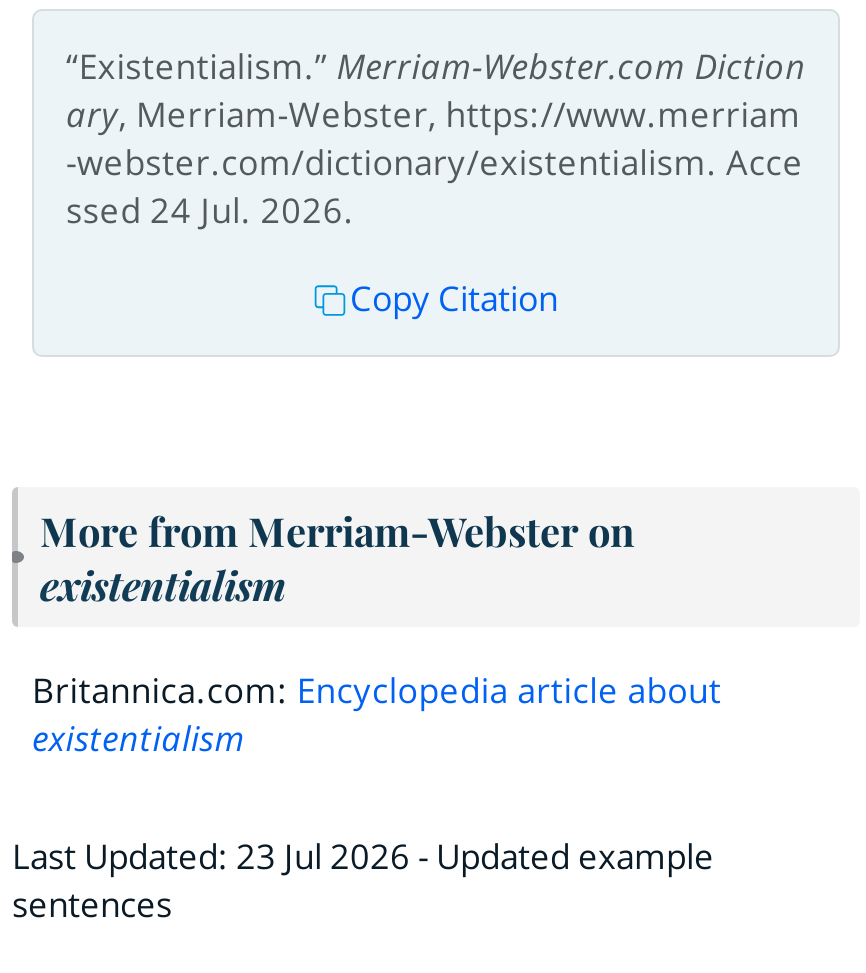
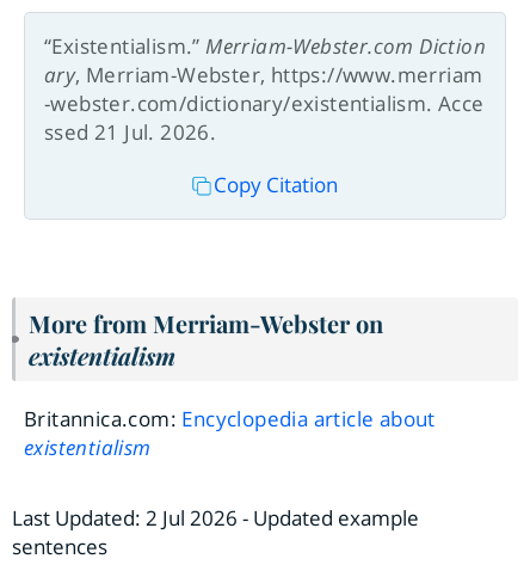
- ssed 24 Jul. 2026.
+ ssed 21 Jul. 2026.

- Last Updated: 23 Jul 2026 - Updated example
+ Last Updated: 2 Jul 2026 - Updated example
